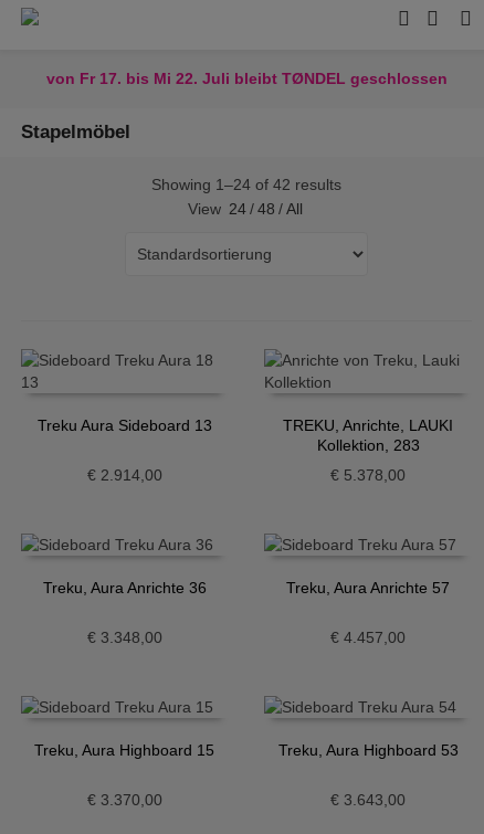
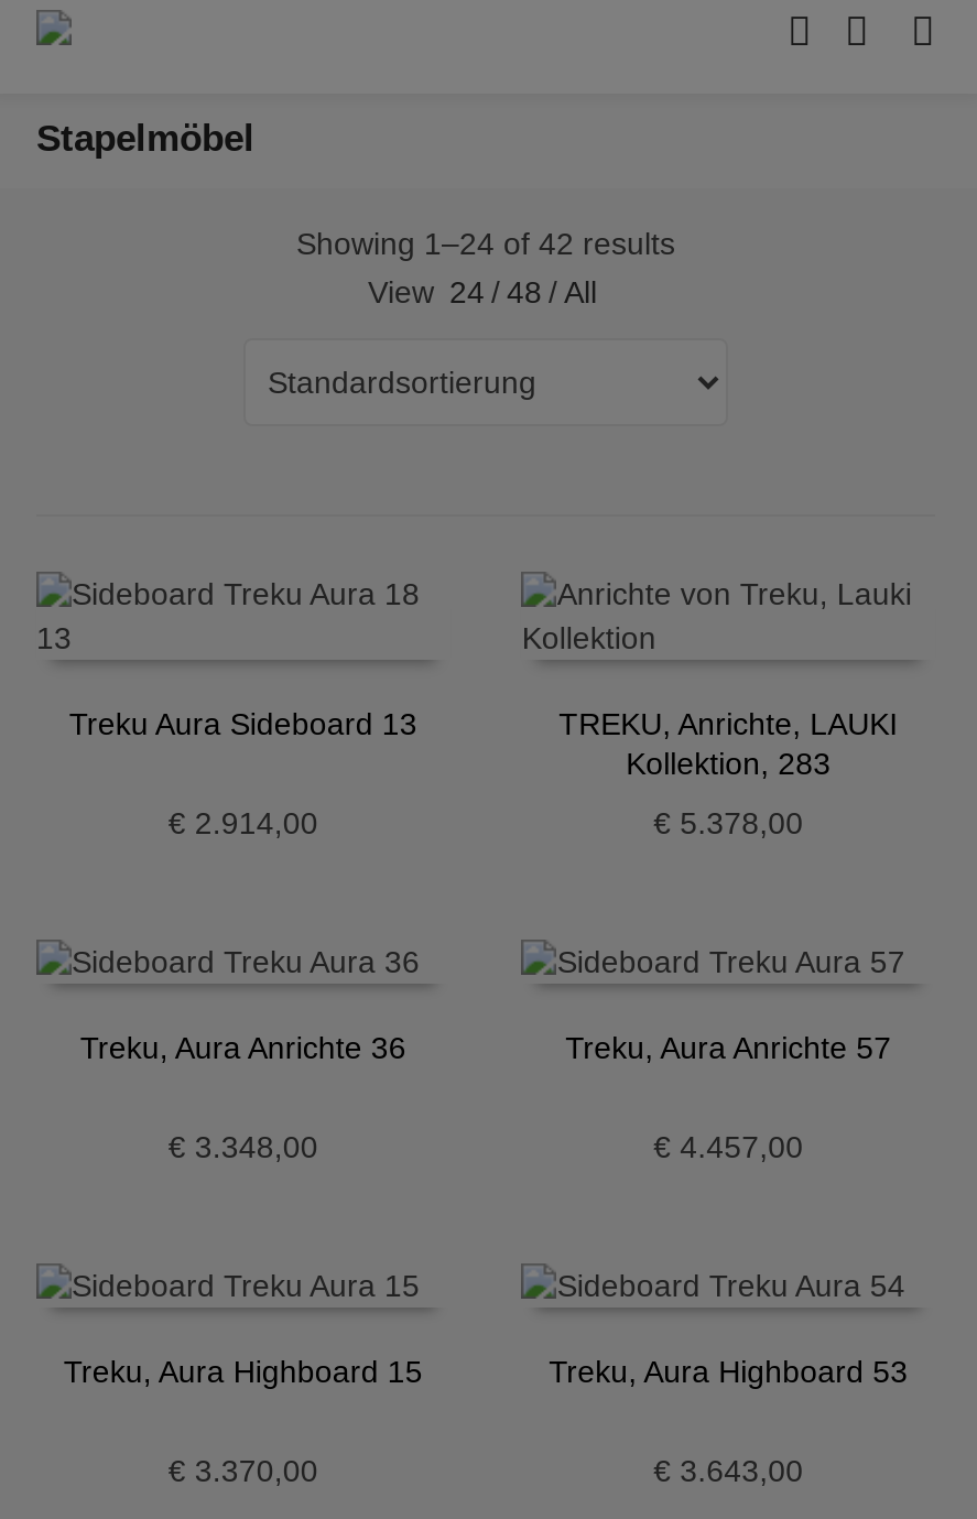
- von Fr 17. bis Mi 22. Juli bleibt TØNDEL geschlossen
